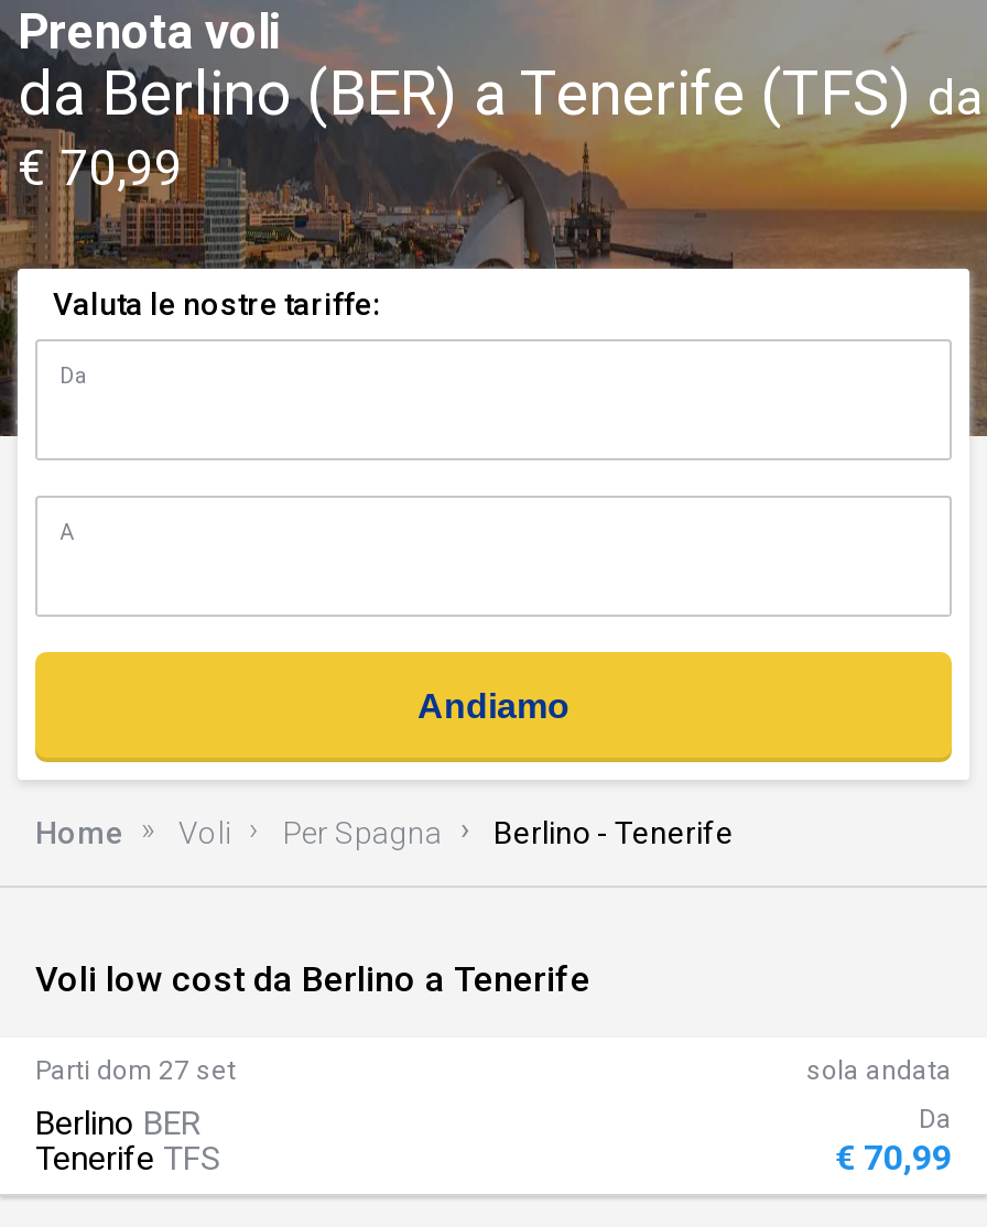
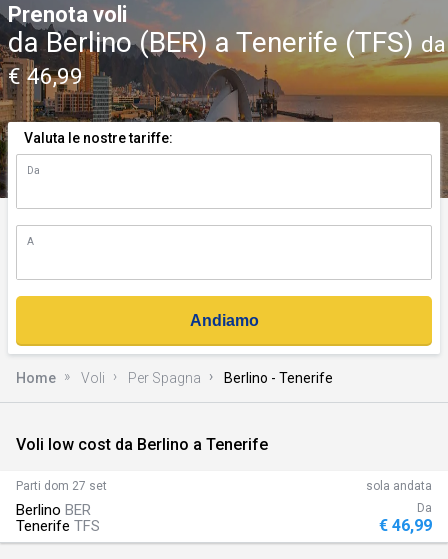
- € 70,99
+ € 46,99

- € 70,99
+ € 46,99
